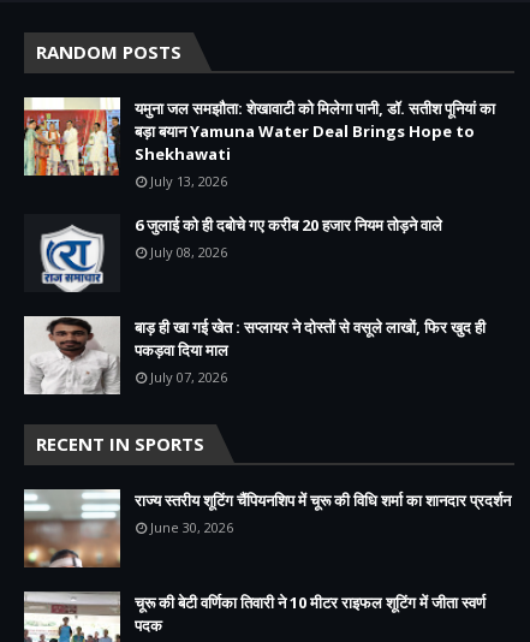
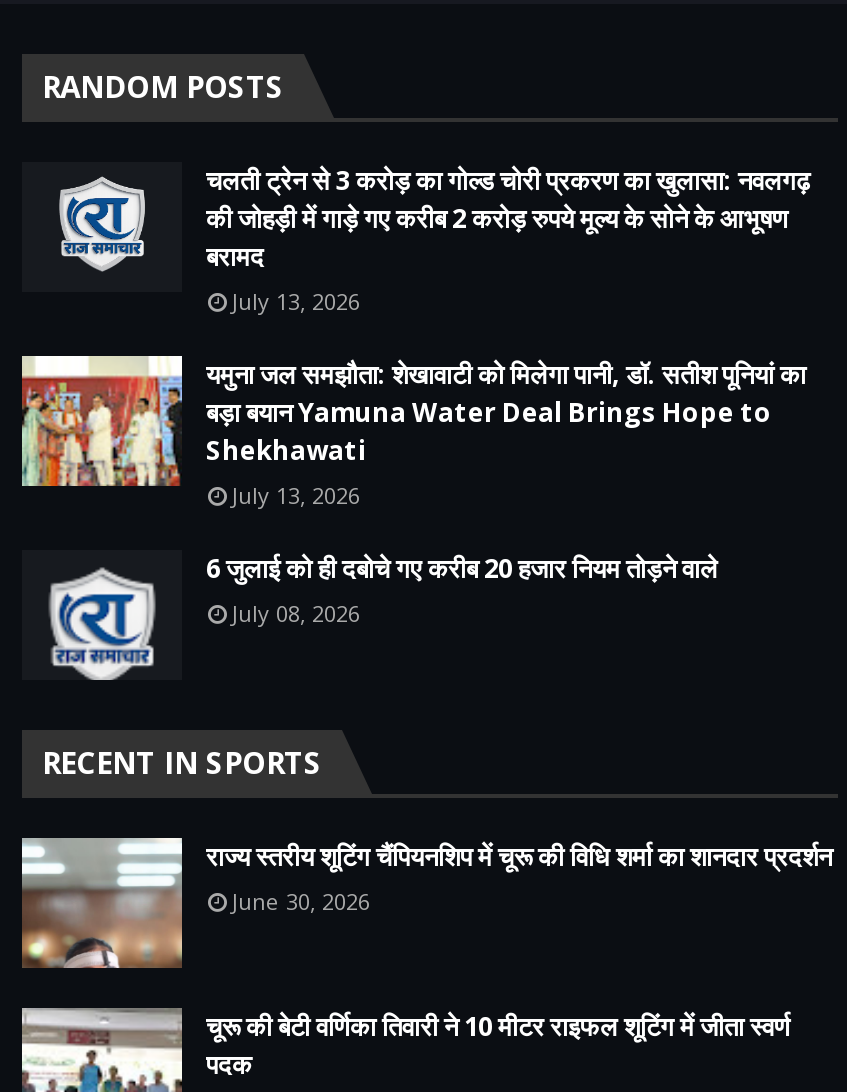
+ [image]
+ चलती ट्रेन से 3 करोड़ का गोल्ड चोरी प्रकरण का खुलासा: नवलगढ़
+ की जोहड़ी में गाड़े गए करीब 2 करोड़ रुपये मूल्य के सोने के आभूषण
+ बरामद
+ July 13, 2026

moved down: [image] | यमुना जल समझौता: शेखावाटी को मिलेगा पानी, डॉ. सतीश पूनियां का | बड़ा बयान Yamuna Water Deal Brings Hope to | Shekhawati | July 13, 2026 | 6 जुलाई को ही दबोचे गए करीब 20 हजार नियम तोड़ने वाले | July 08, 2026

- [image]
- बाड़ ही खा गई खेत : सप्लायर ने दोस्तों से वसूले लाखों, फिर खुद ही
- पकड़वा दिया माल
- July 07, 2026
